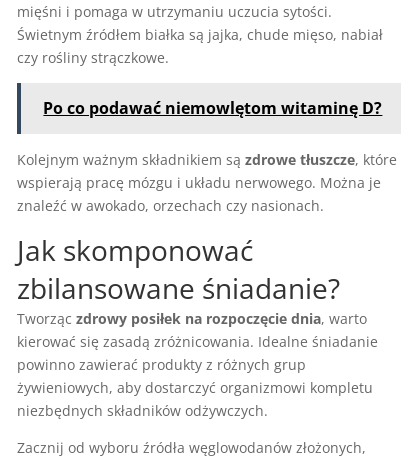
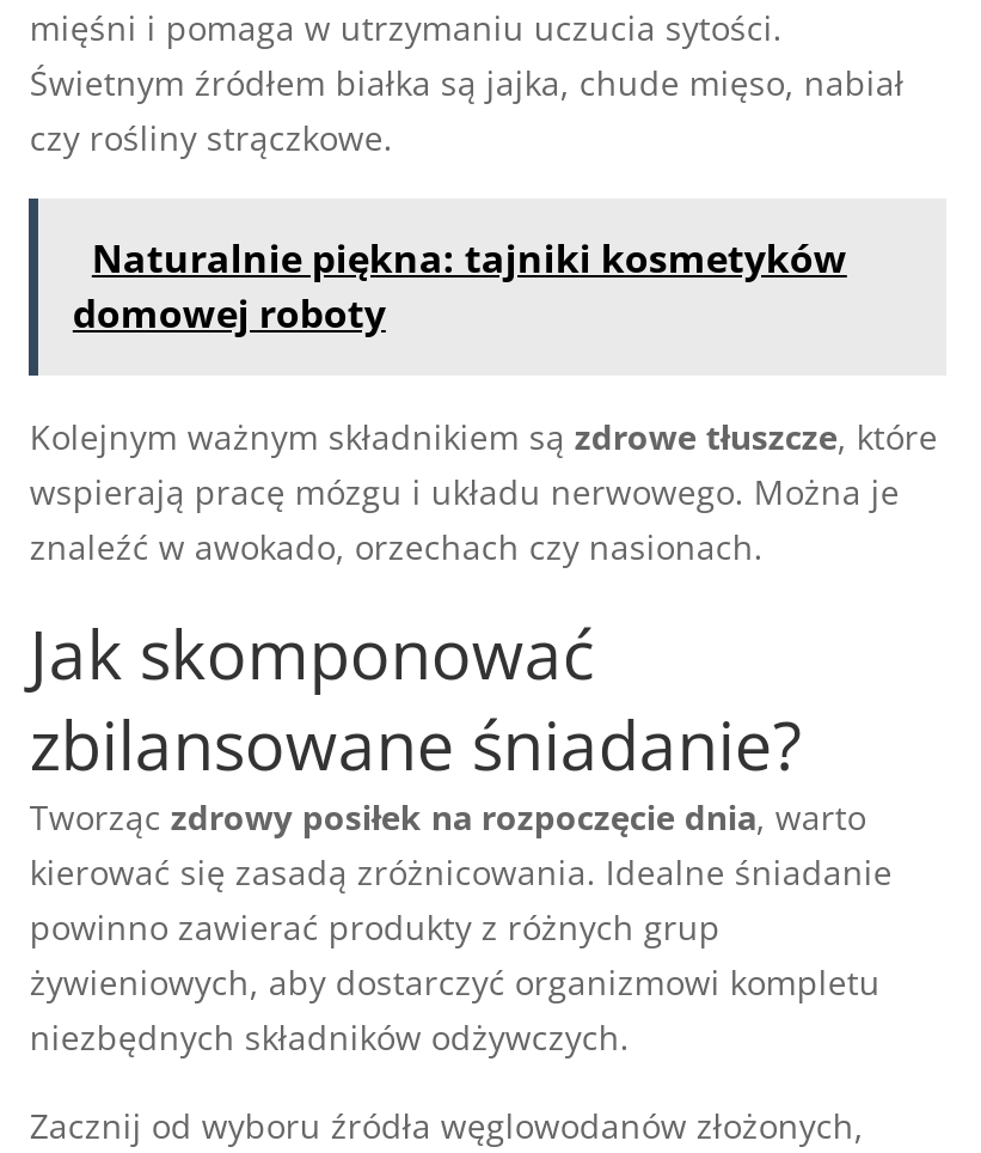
- Po co podawać niemowlętom witaminę D?
+ Naturalnie piękna: tajniki kosmetyków
+ domowej roboty
